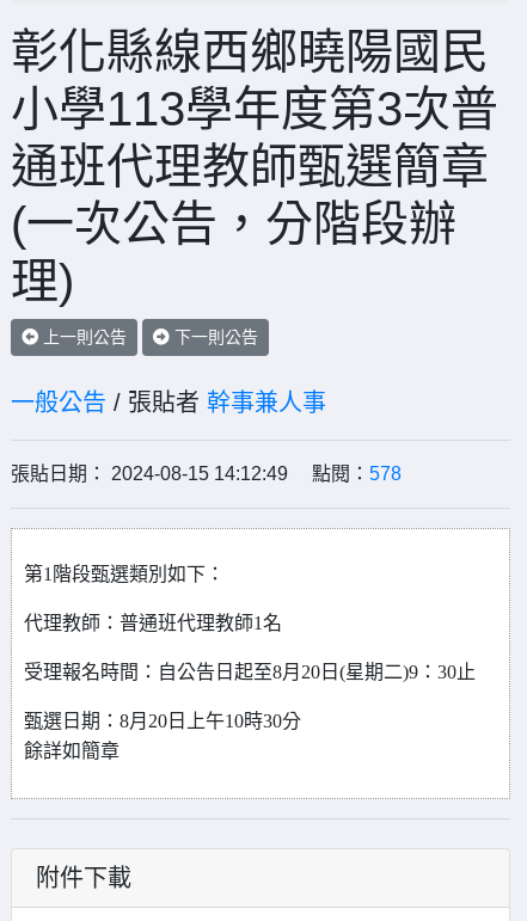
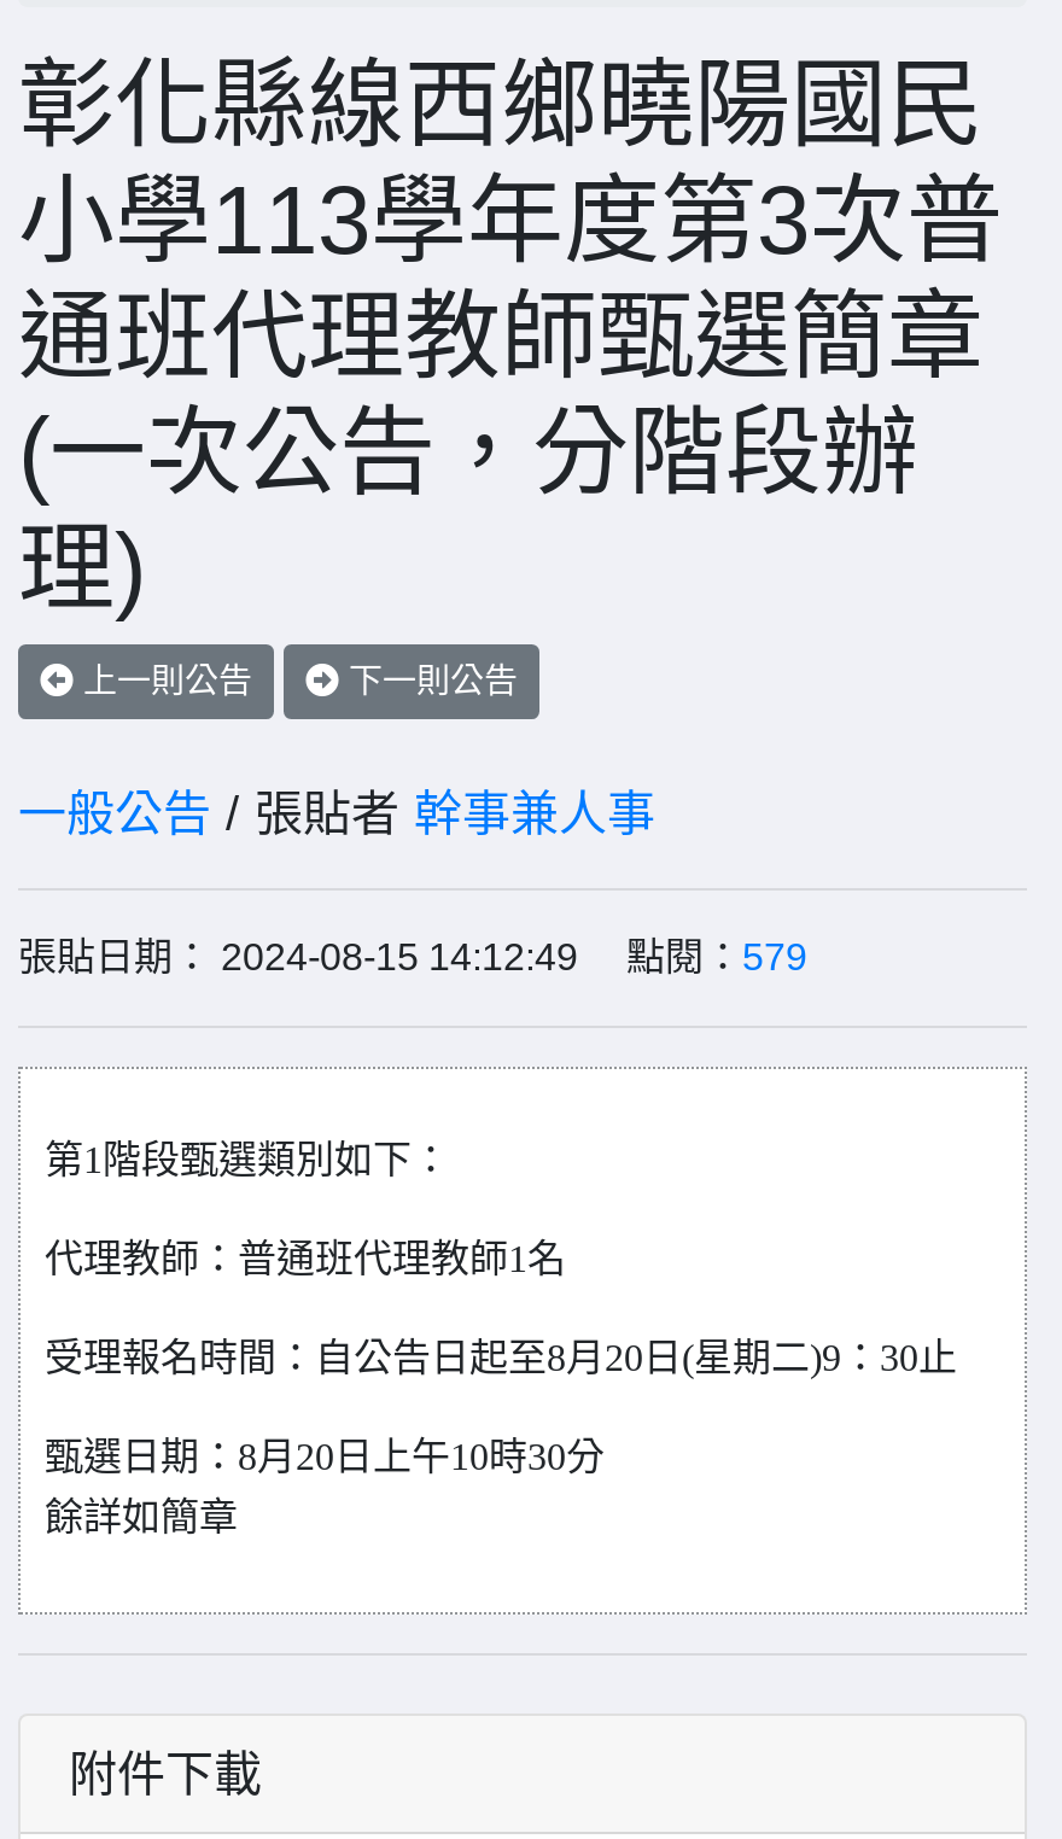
- 張貼日期： 2024-08-15 14:12:49 點閱：578
+ 張貼日期： 2024-08-15 14:12:49 點閱：579
